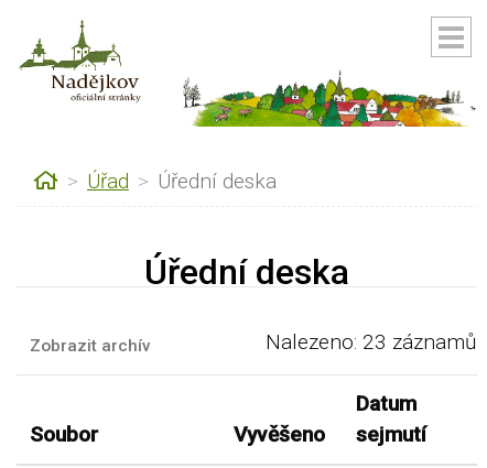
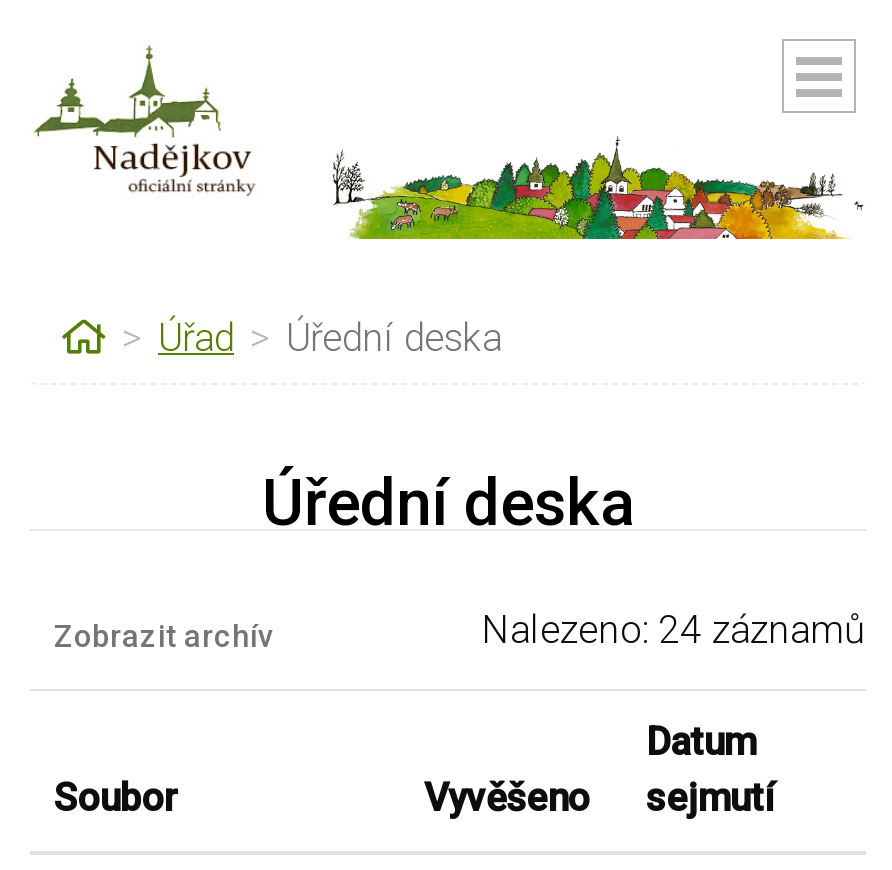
- Nalezeno: 23 záznamů
+ Nalezeno: 24 záznamů
